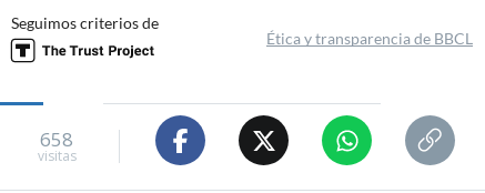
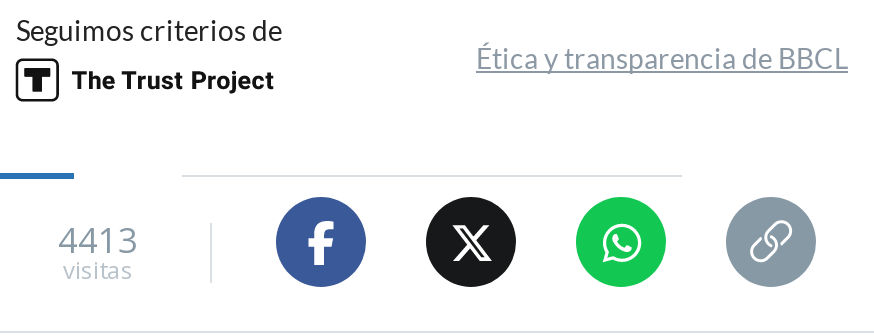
- 658
+ 4413
